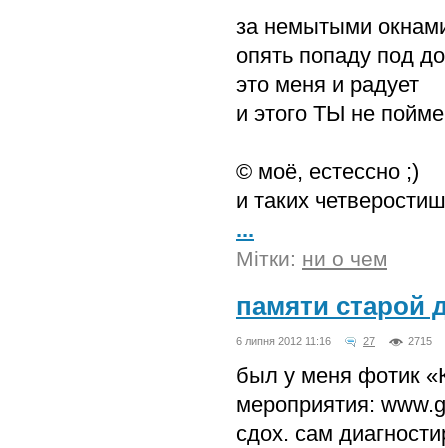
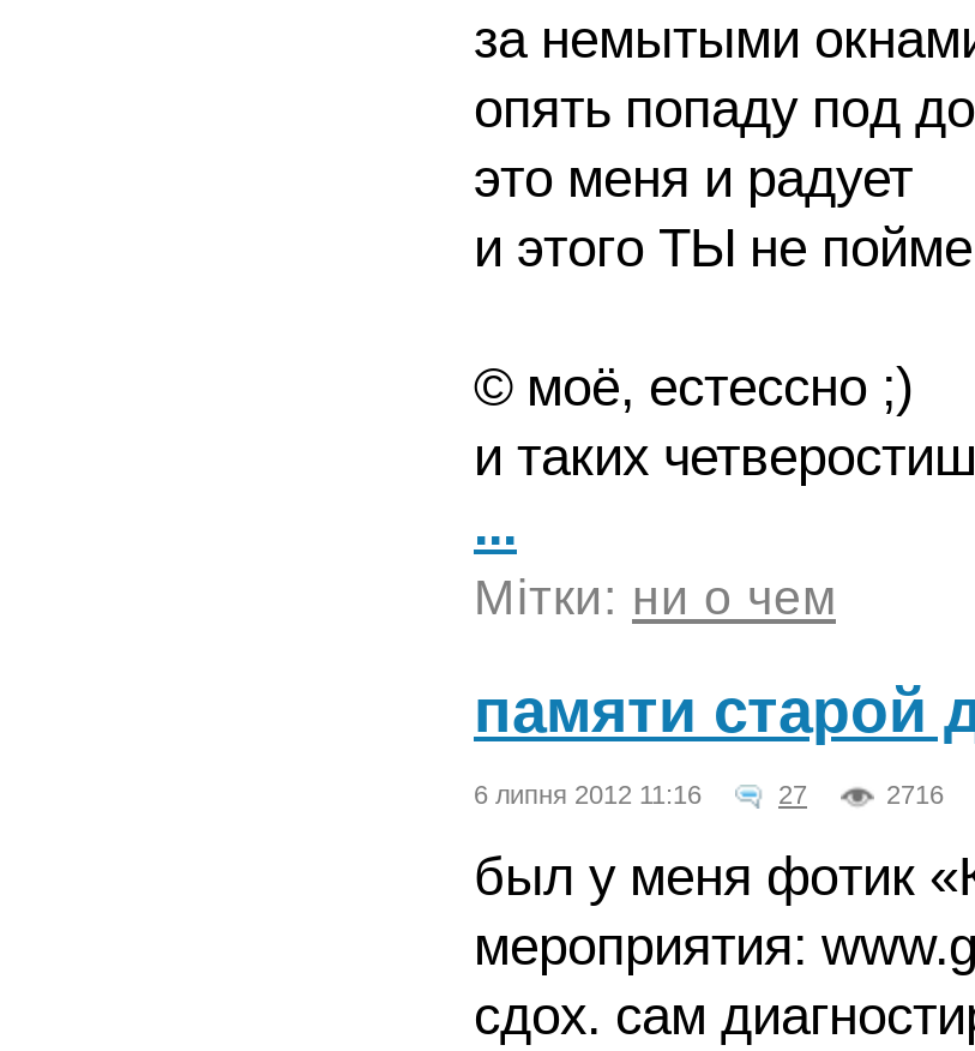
- 2715
+ 2716
